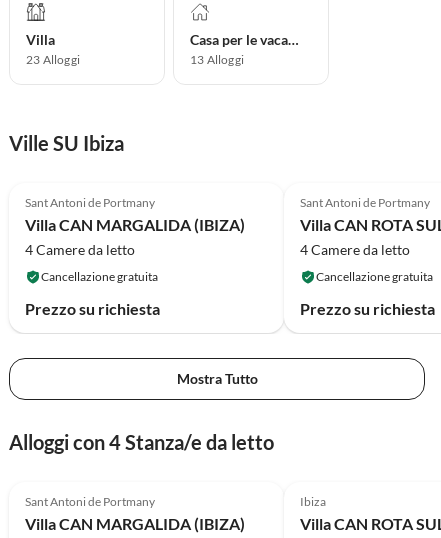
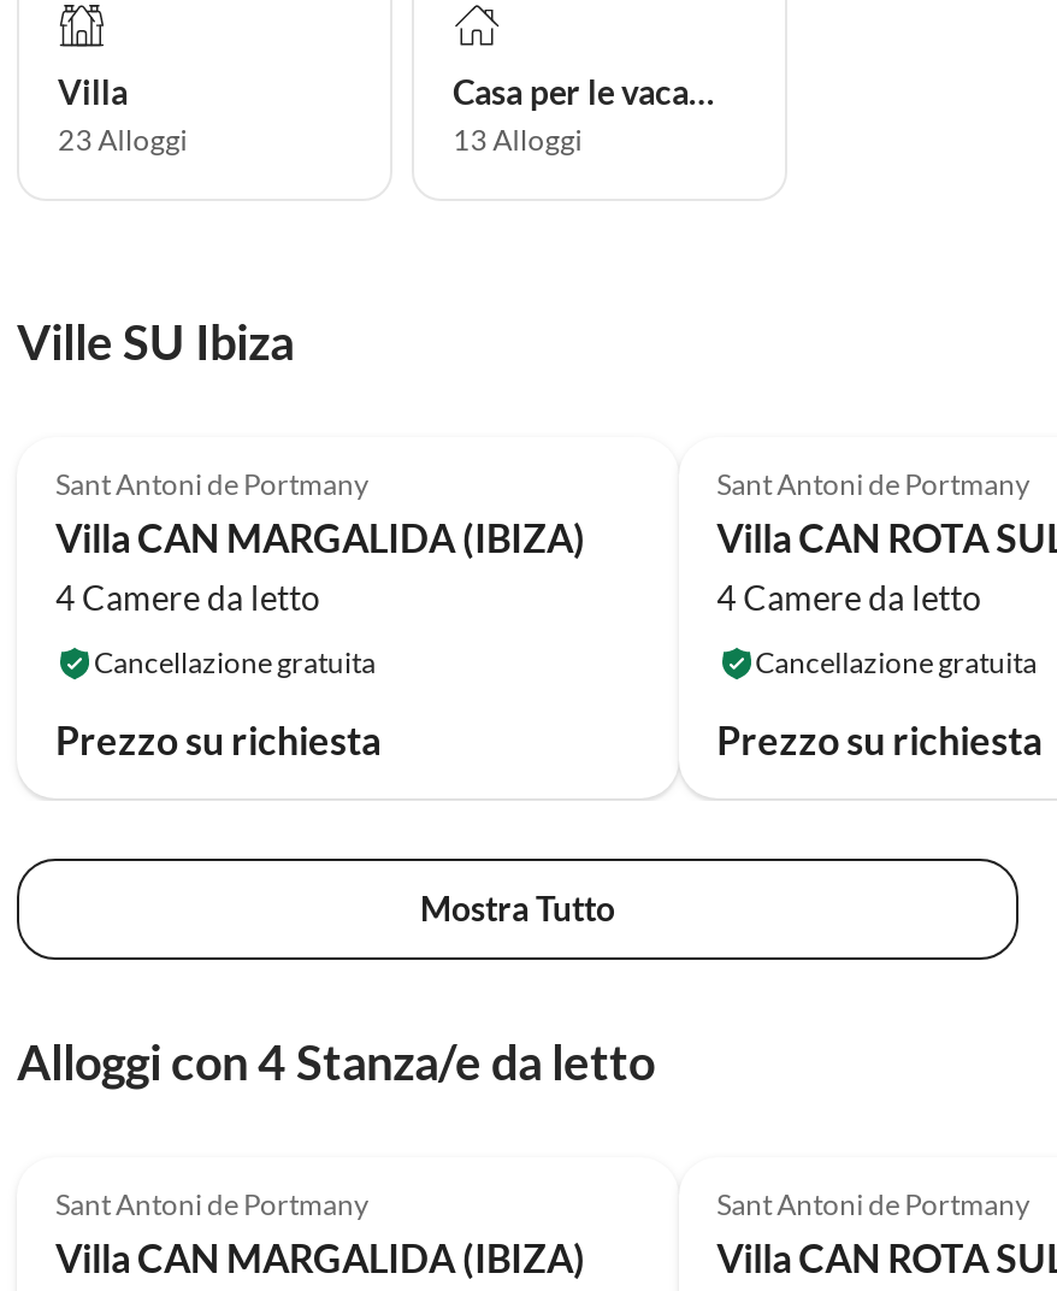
- Ibiza
+ Sant Antoni de Portmany
